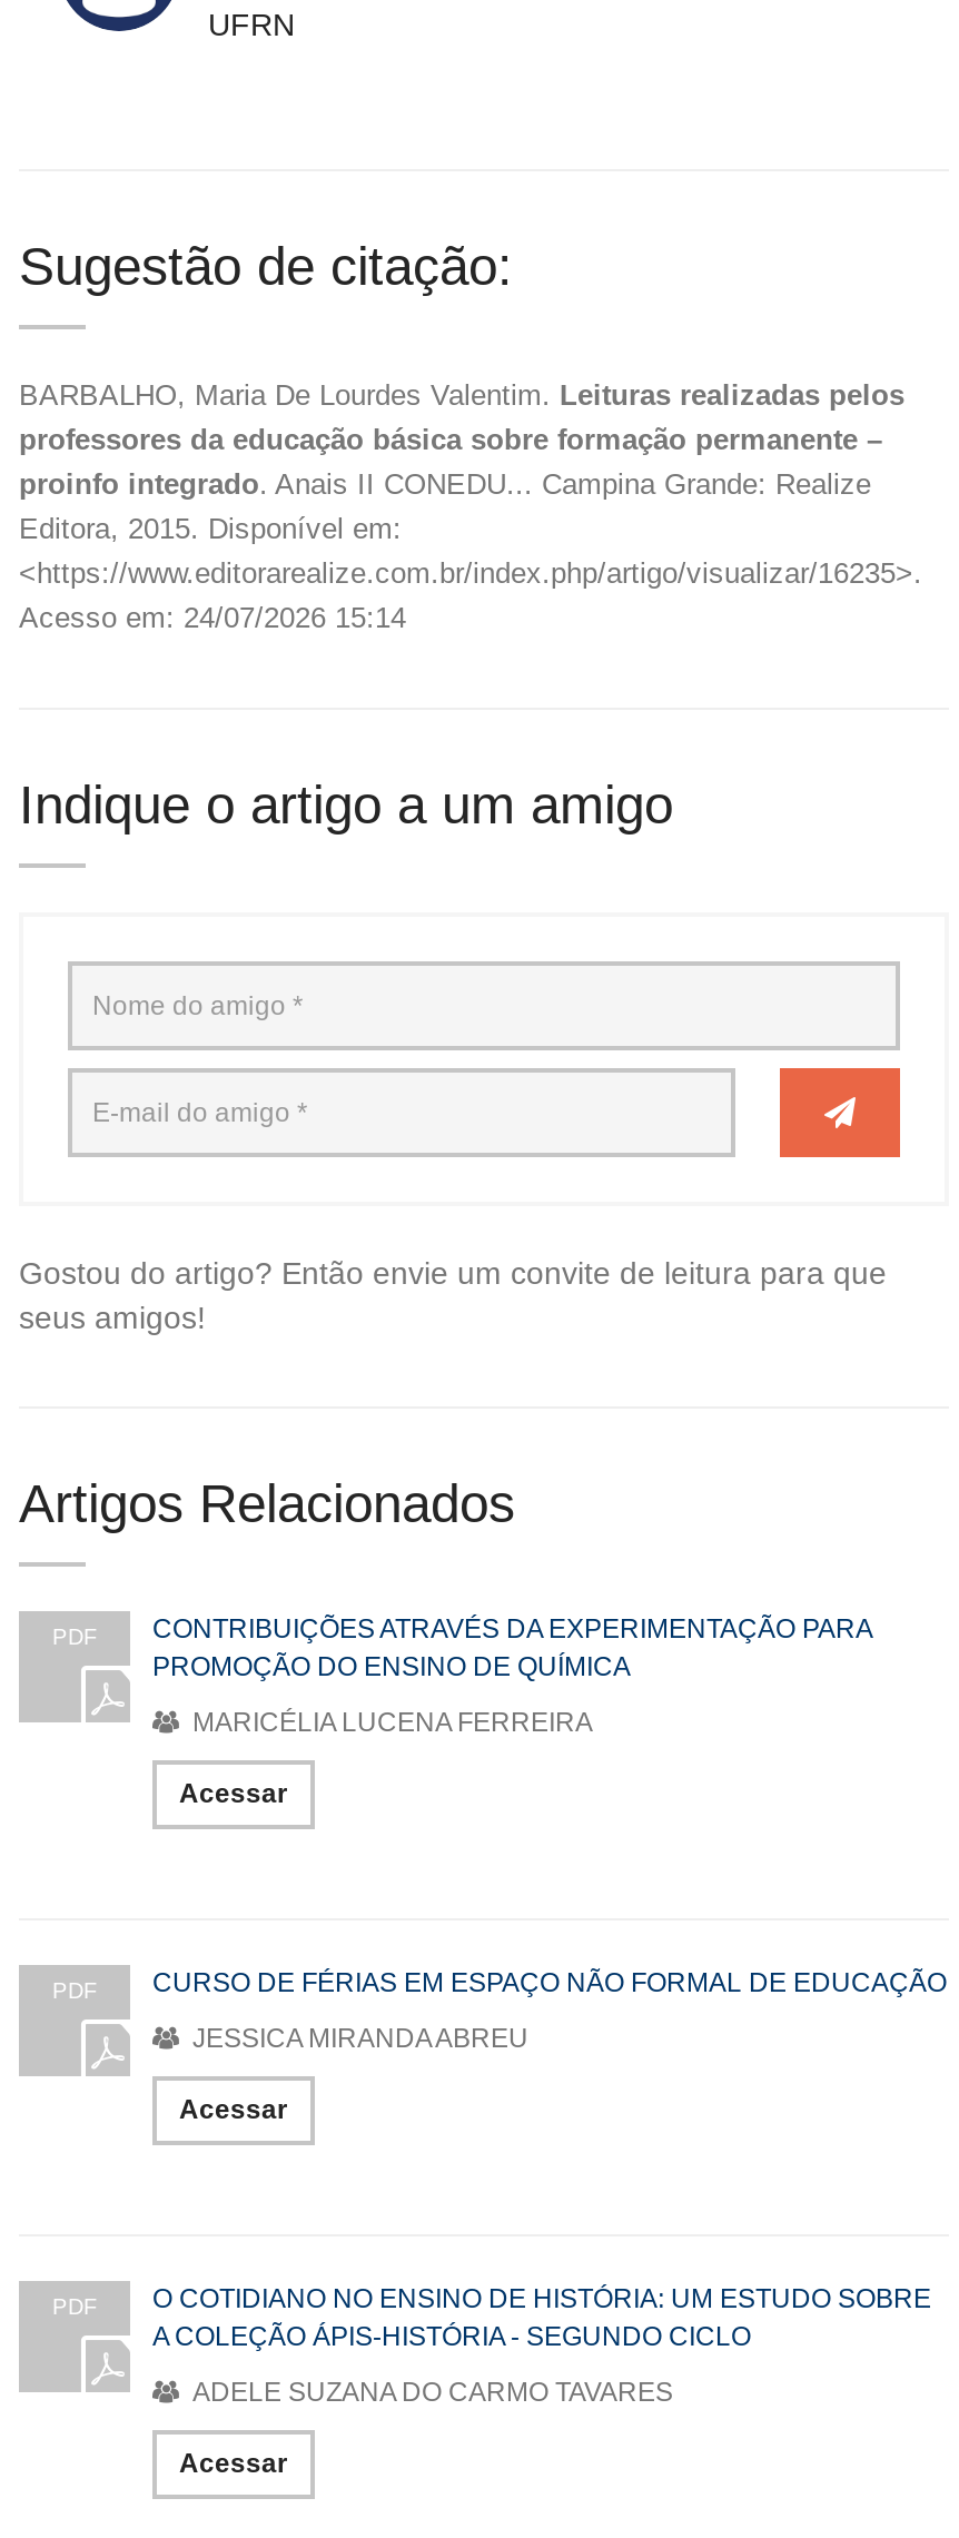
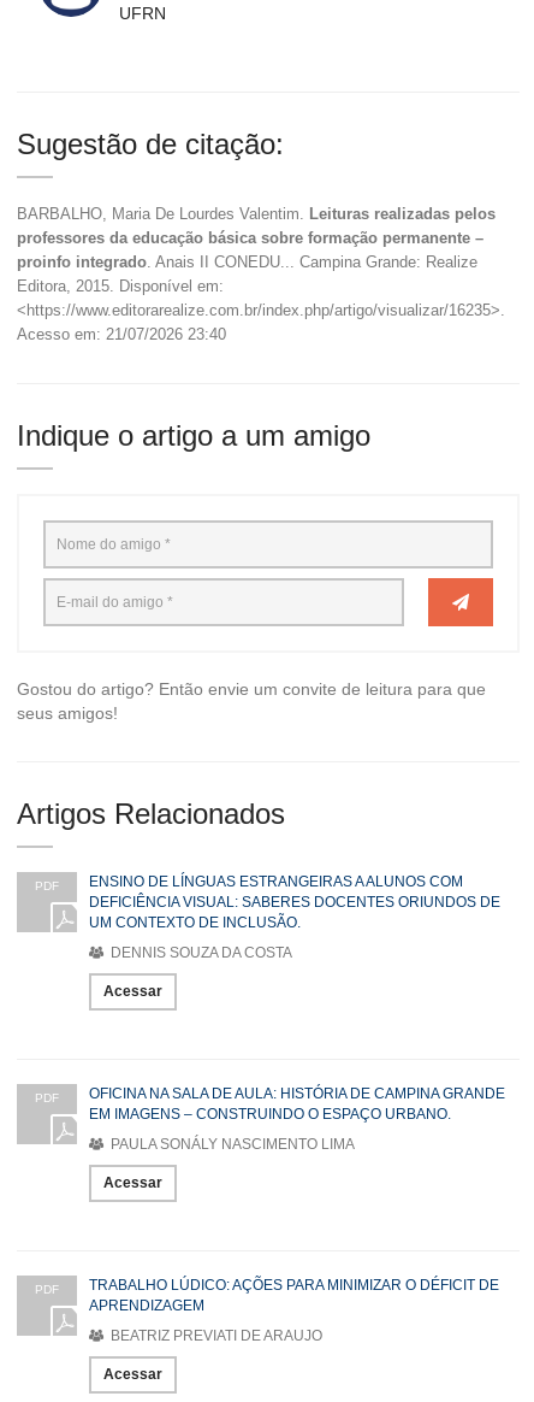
- Acesso em: 24/07/2026 15:14
+ Acesso em: 21/07/2026 23:40

- CONTRIBUIÇÕES ATRAVÉS DA EXPERIMENTAÇÃO PARA
- PROMOÇÃO DO ENSINO DE QUÍMICA
+ ENSINO DE LÍNGUAS ESTRANGEIRAS A ALUNOS COM
+ DEFICIÊNCIA VISUAL: SABERES DOCENTES ORIUNDOS DE
+ UM CONTEXTO DE INCLUSÃO.

- MARICÉLIA LUCENA FERREIRA
+ DENNIS SOUZA DA COSTA

- CURSO DE FÉRIAS EM ESPAÇO NÃO FORMAL DE EDUCAÇÃO
+ OFICINA NA SALA DE AULA: HISTÓRIA DE CAMPINA GRANDE
+ EM IMAGENS – CONSTRUINDO O ESPAÇO URBANO.

- JESSICA MIRANDA ABREU
+ PAULA SONÁLY NASCIMENTO LIMA

- O COTIDIANO NO ENSINO DE HISTÓRIA: UM ESTUDO SOBRE
- A COLEÇÃO ÁPIS-HISTÓRIA - SEGUNDO CICLO
+ TRABALHO LÚDICO: AÇÕES PARA MINIMIZAR O DÉFICIT DE
+ APRENDIZAGEM

- ADELE SUZANA DO CARMO TAVARES
+ BEATRIZ PREVIATI DE ARAUJO
